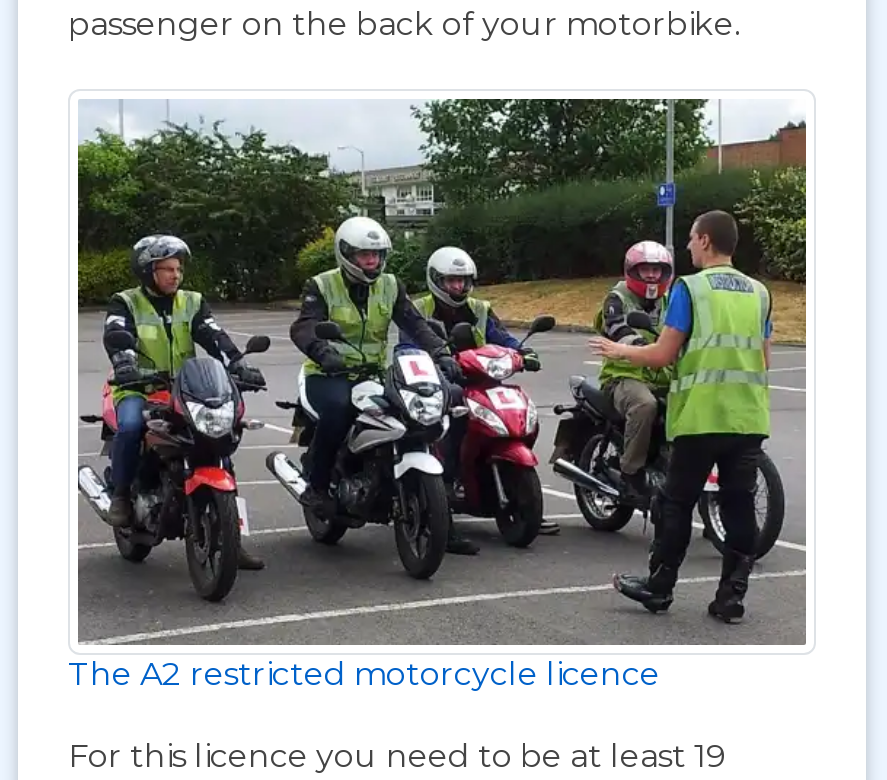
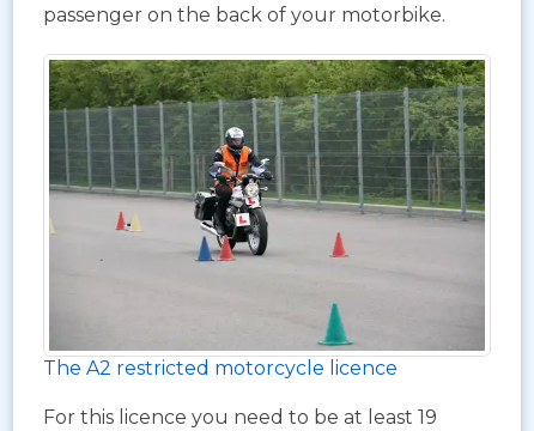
- [image]
+ [image]
